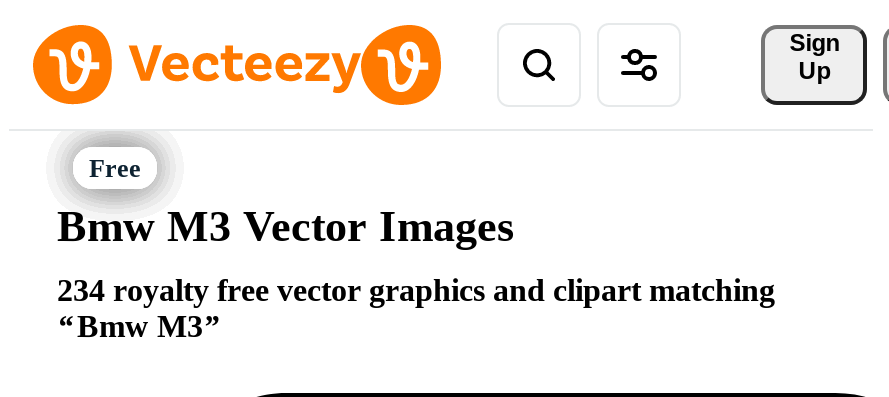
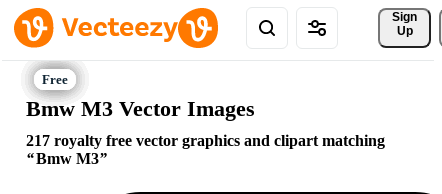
- 234 royalty free vector graphics and clipart matching
+ 217 royalty free vector graphics and clipart matching
